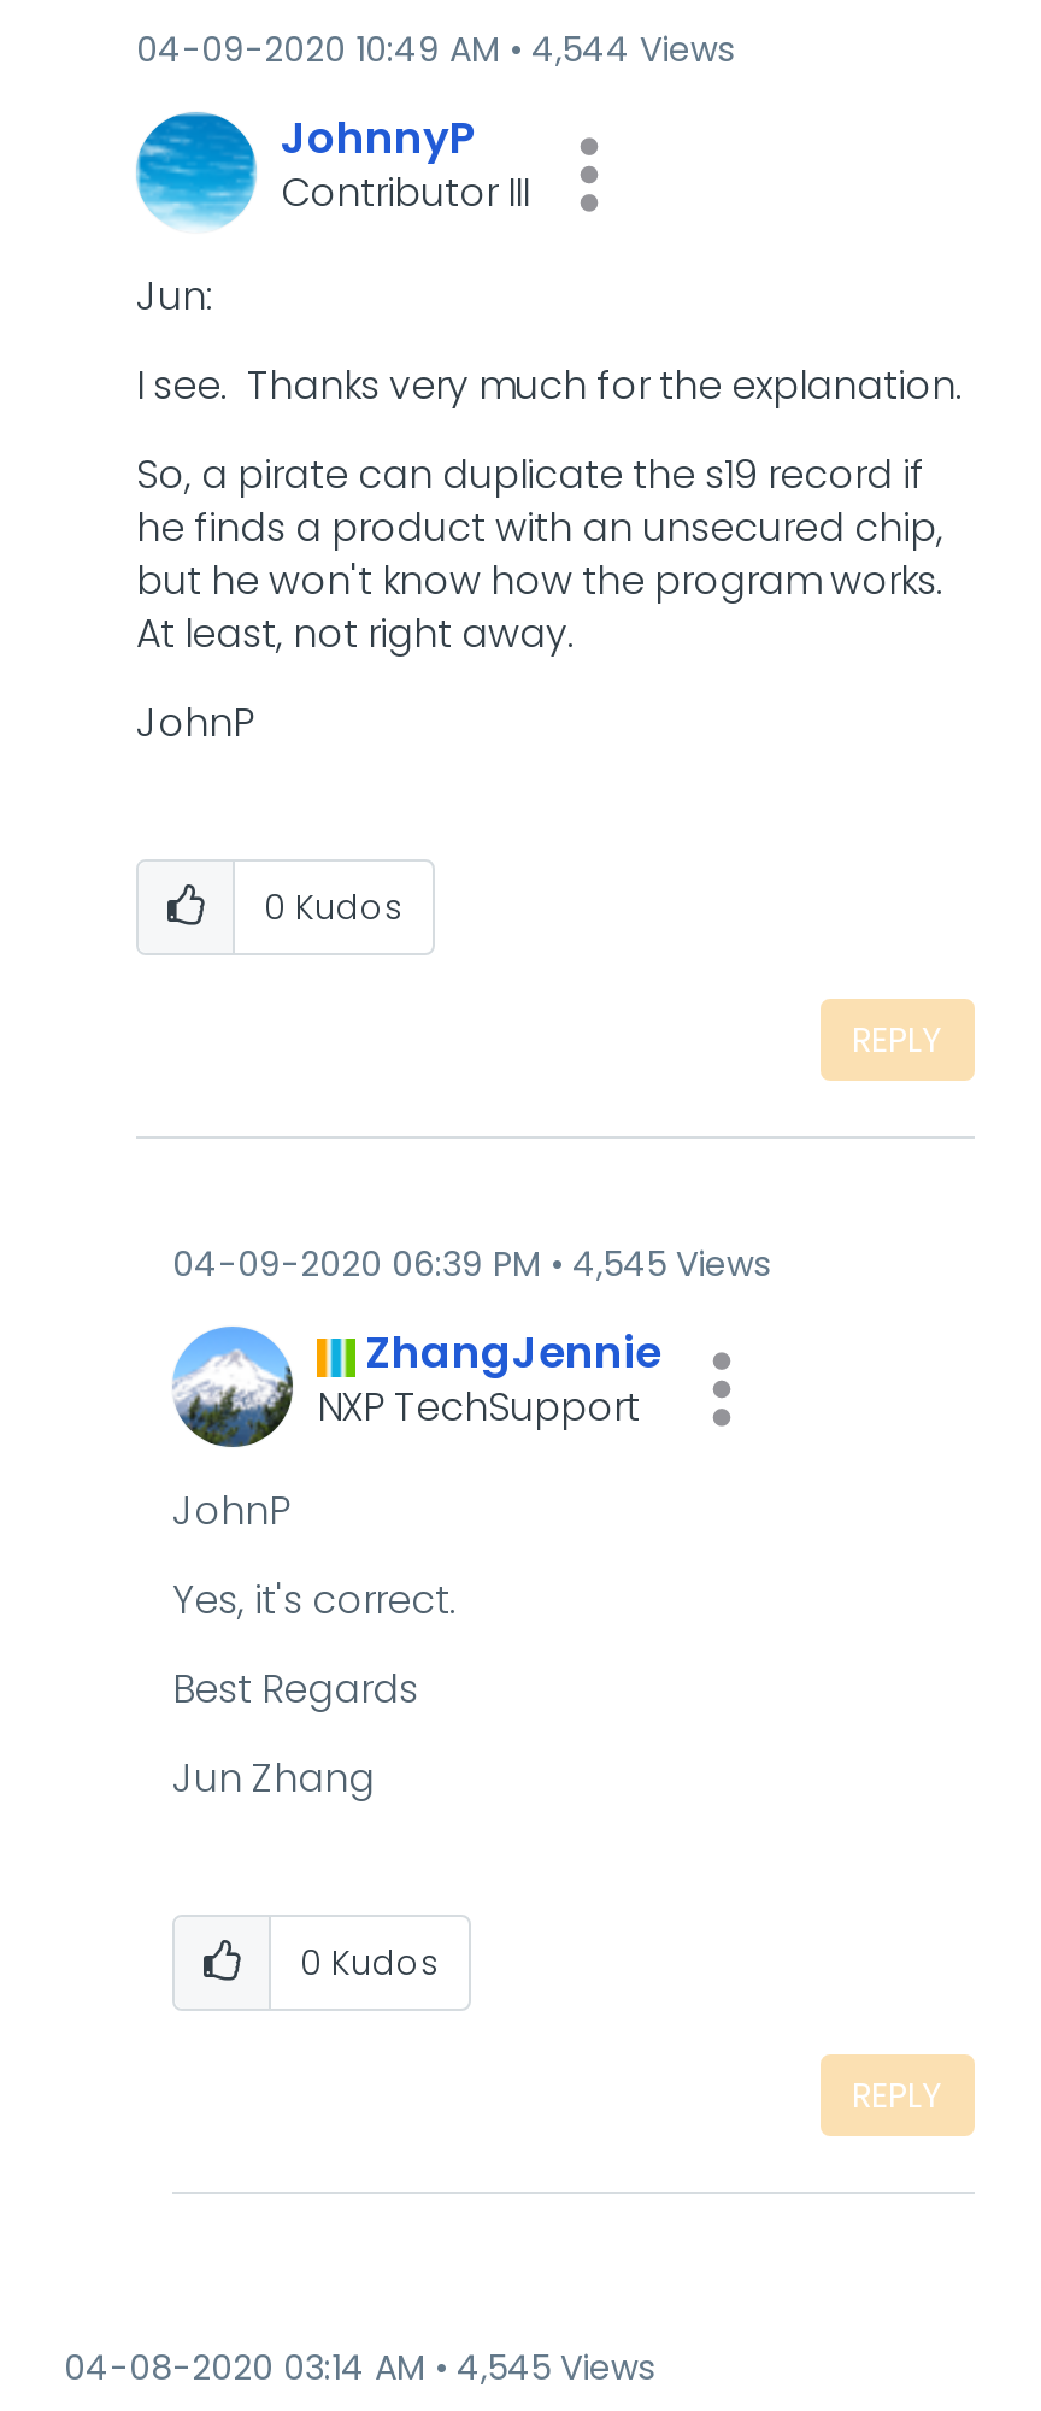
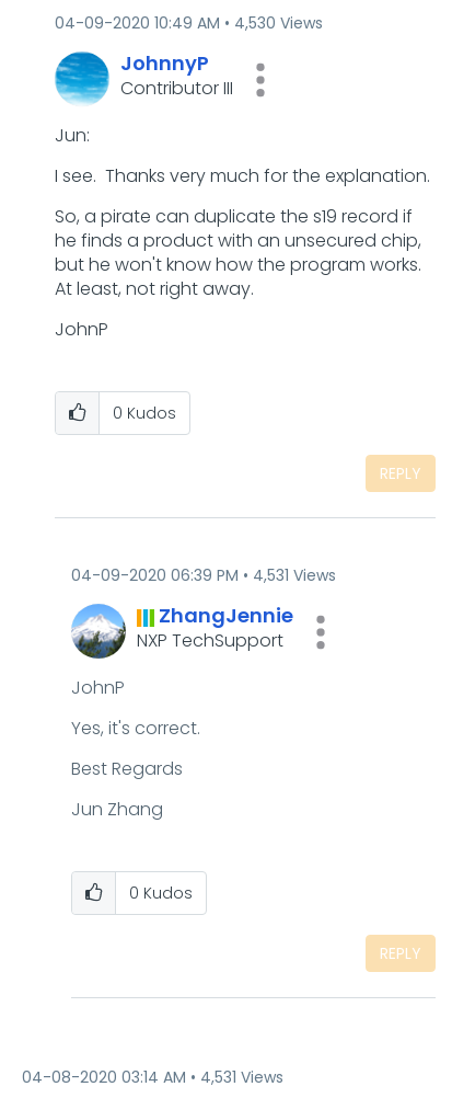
- 04-09-2020 10:49 AM 4,544 Views
+ 04-09-2020 10:49 AM 4,530 Views

- 04-09-2020 06:39 PM 4,545 Views
+ 04-09-2020 06:39 PM 4,531 Views

- 04-08-2020 03:14 AM 4,545 Views
+ 04-08-2020 03:14 AM 4,531 Views
